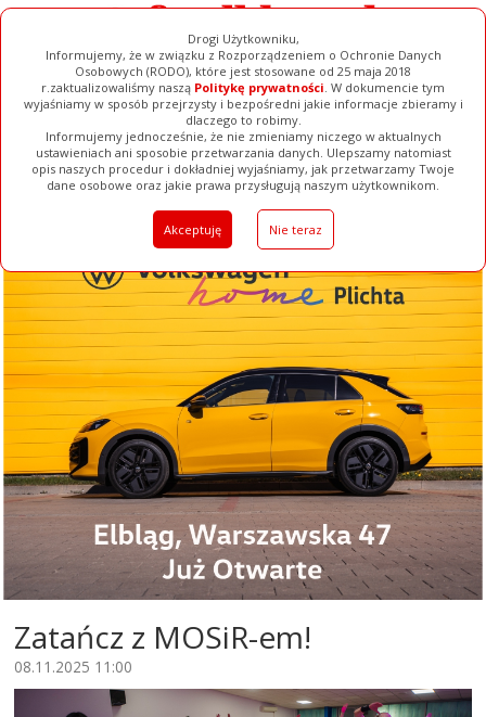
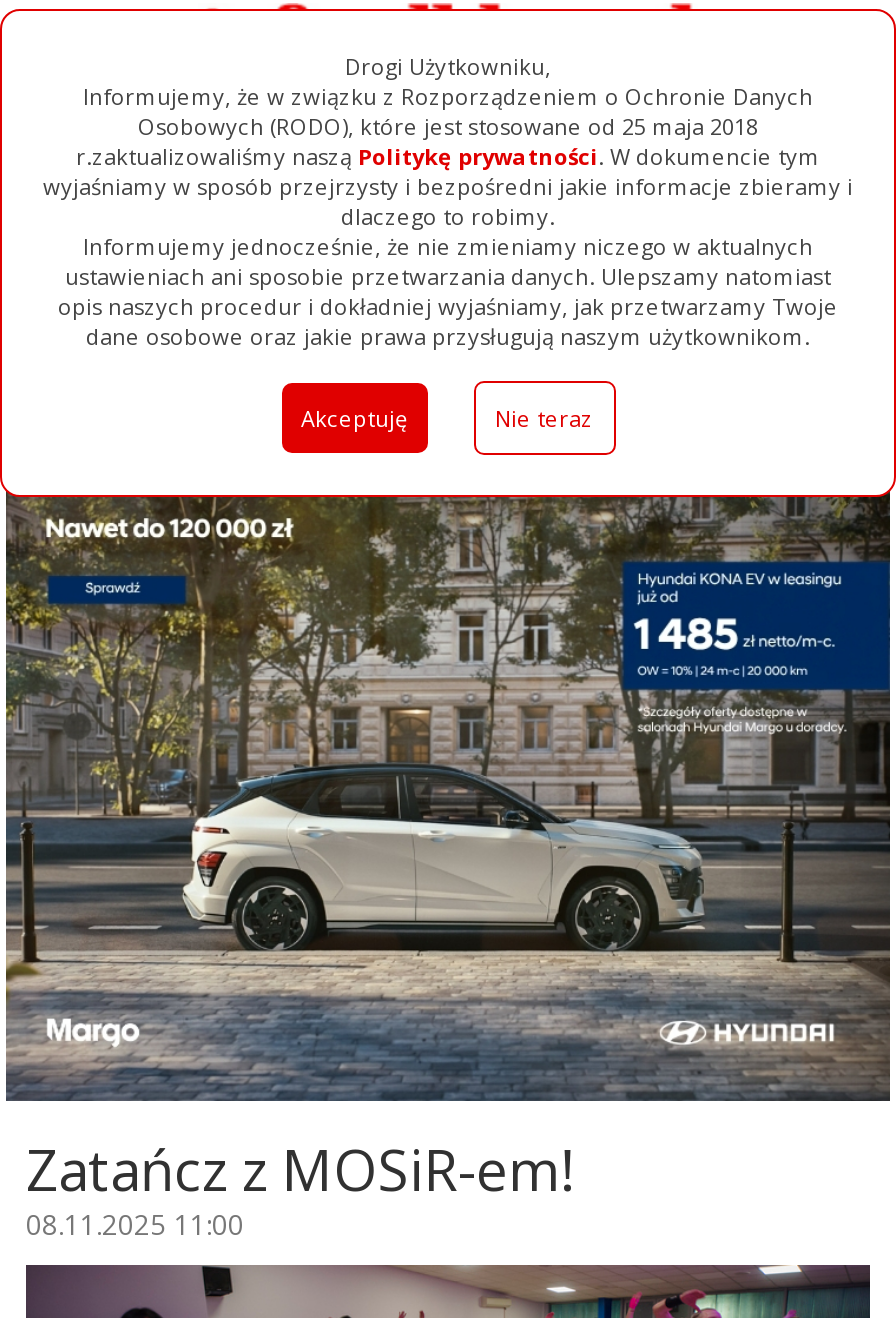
- [image]
+ [image]
